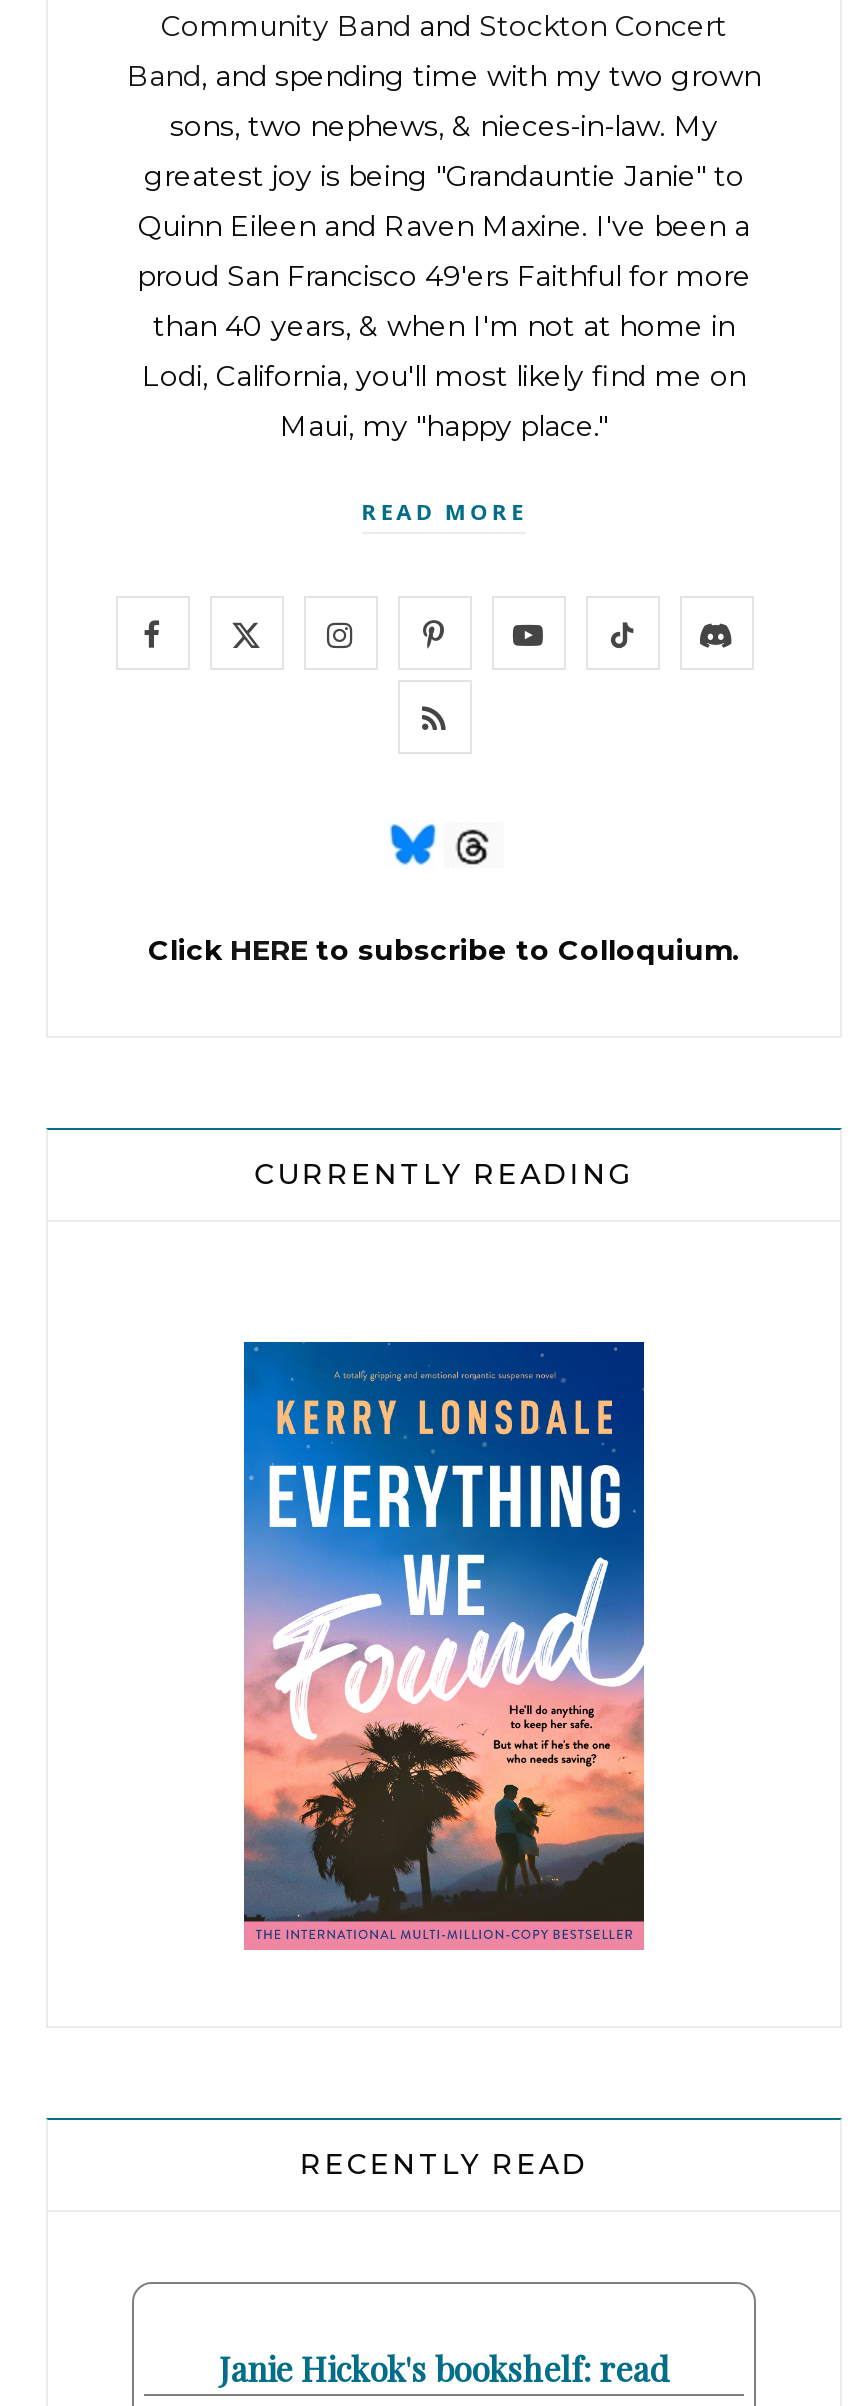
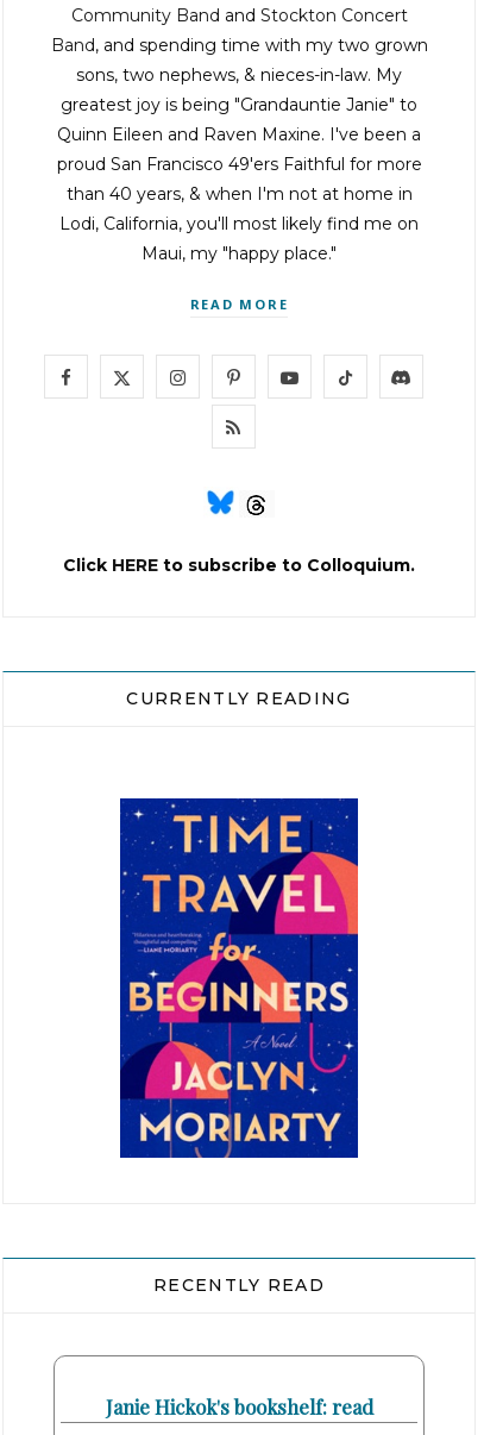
- [image]
+ [image]
